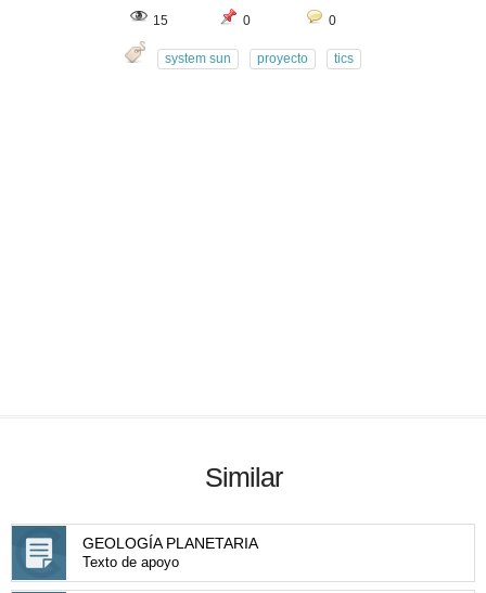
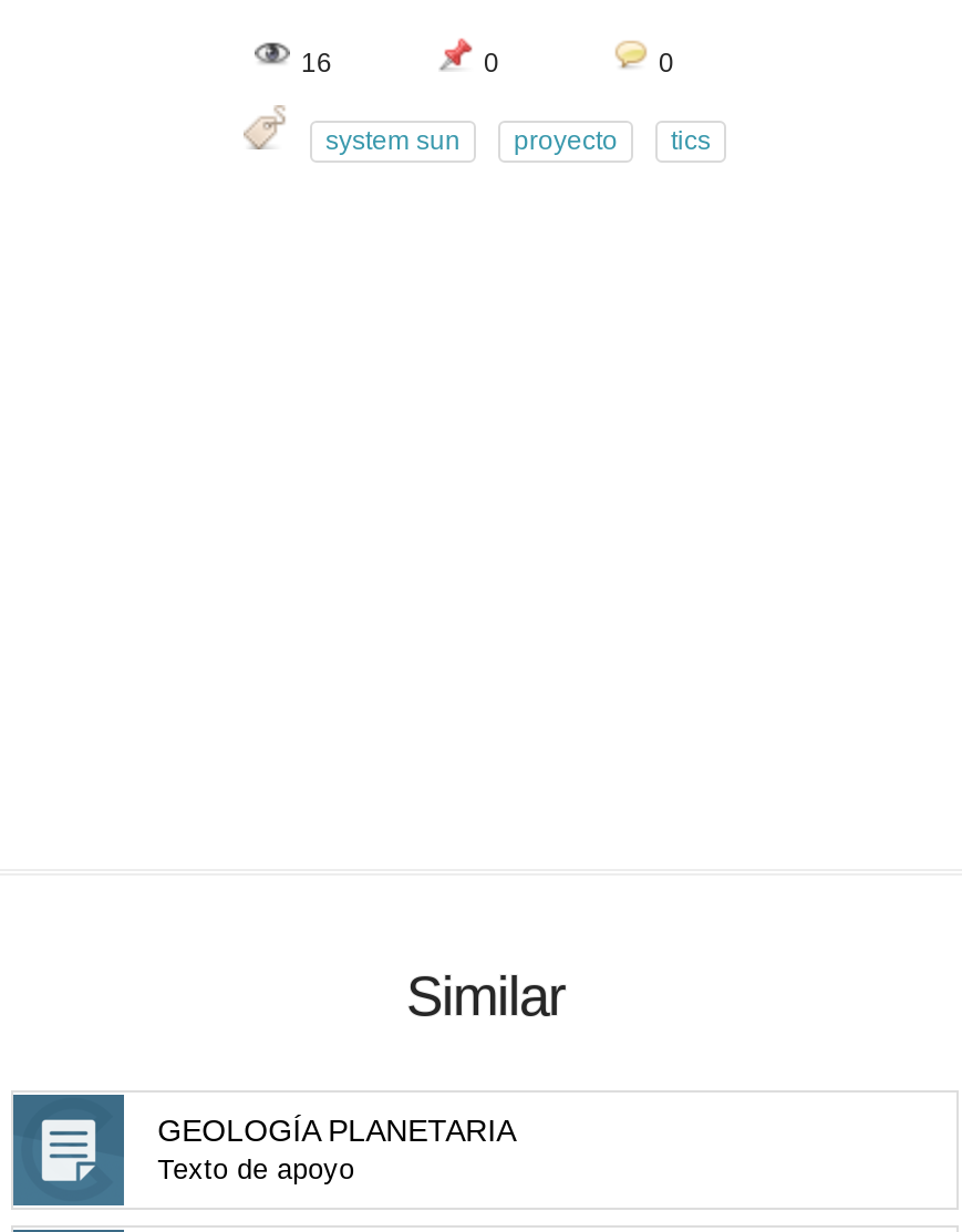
- 15
+ 16
